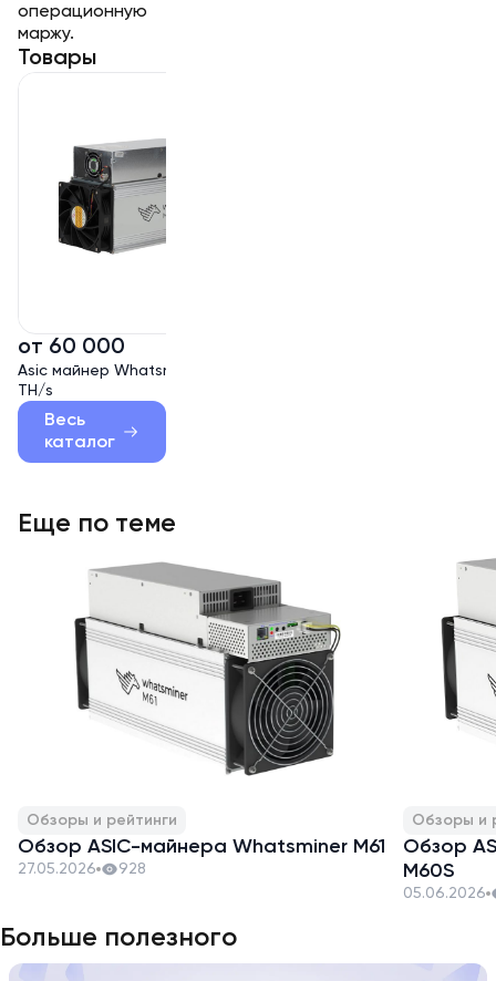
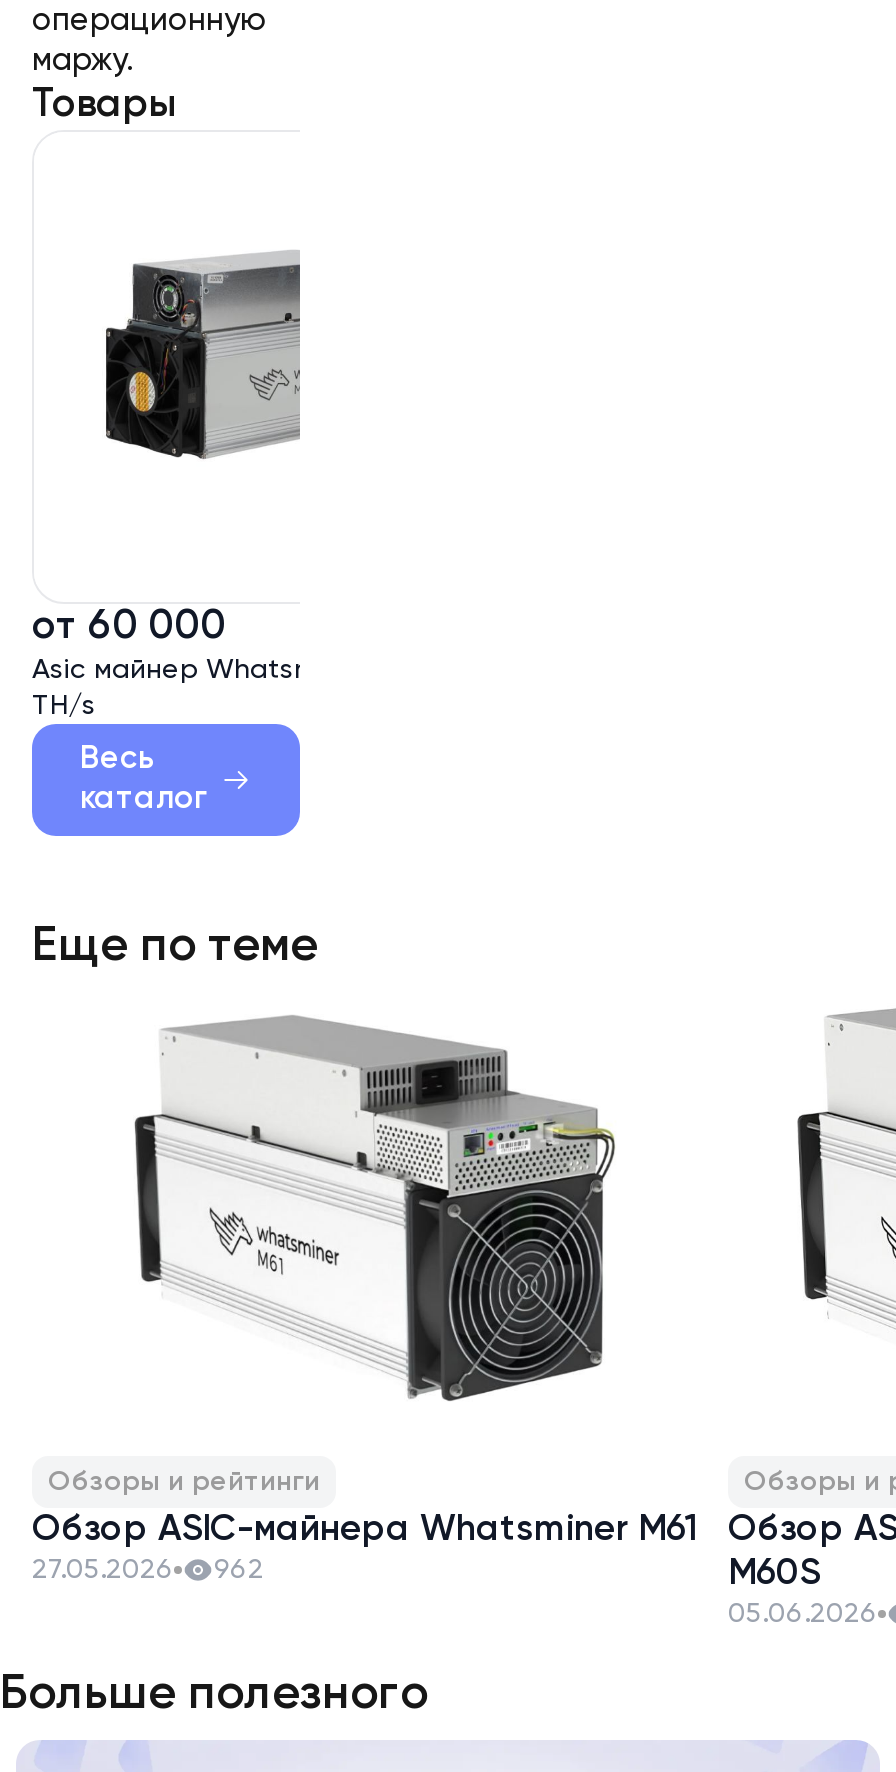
- 27.05.2026 928
+ 27.05.2026 962
